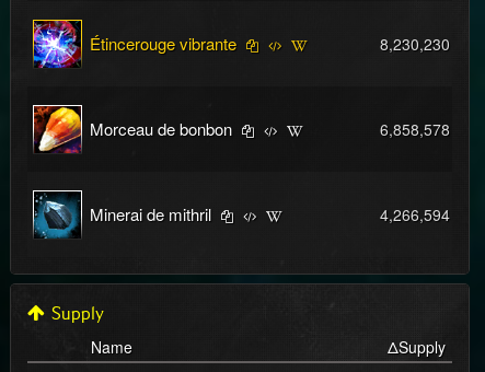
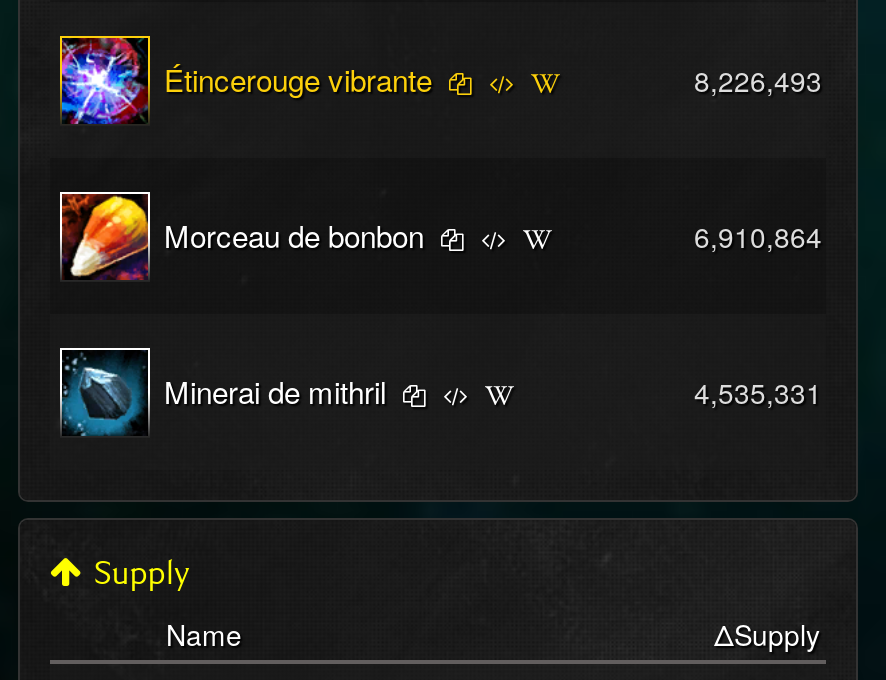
- 8,230,230
+ 8,226,493

- 6,858,578
+ 6,910,864

- 4,266,594
+ 4,535,331
